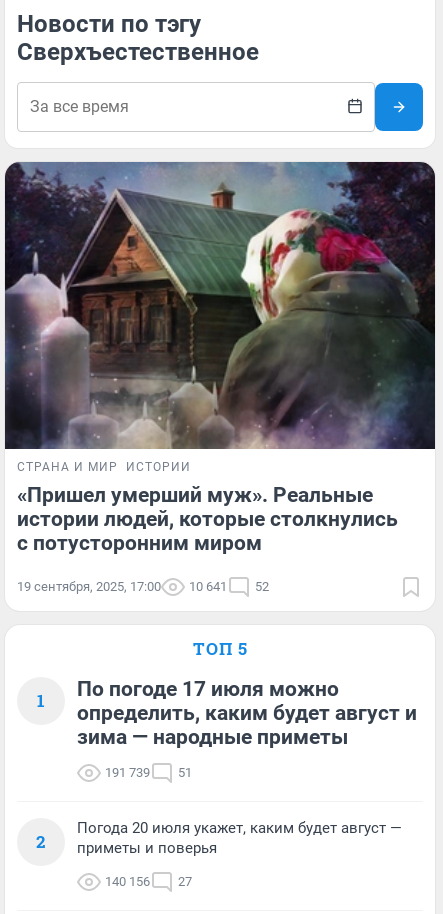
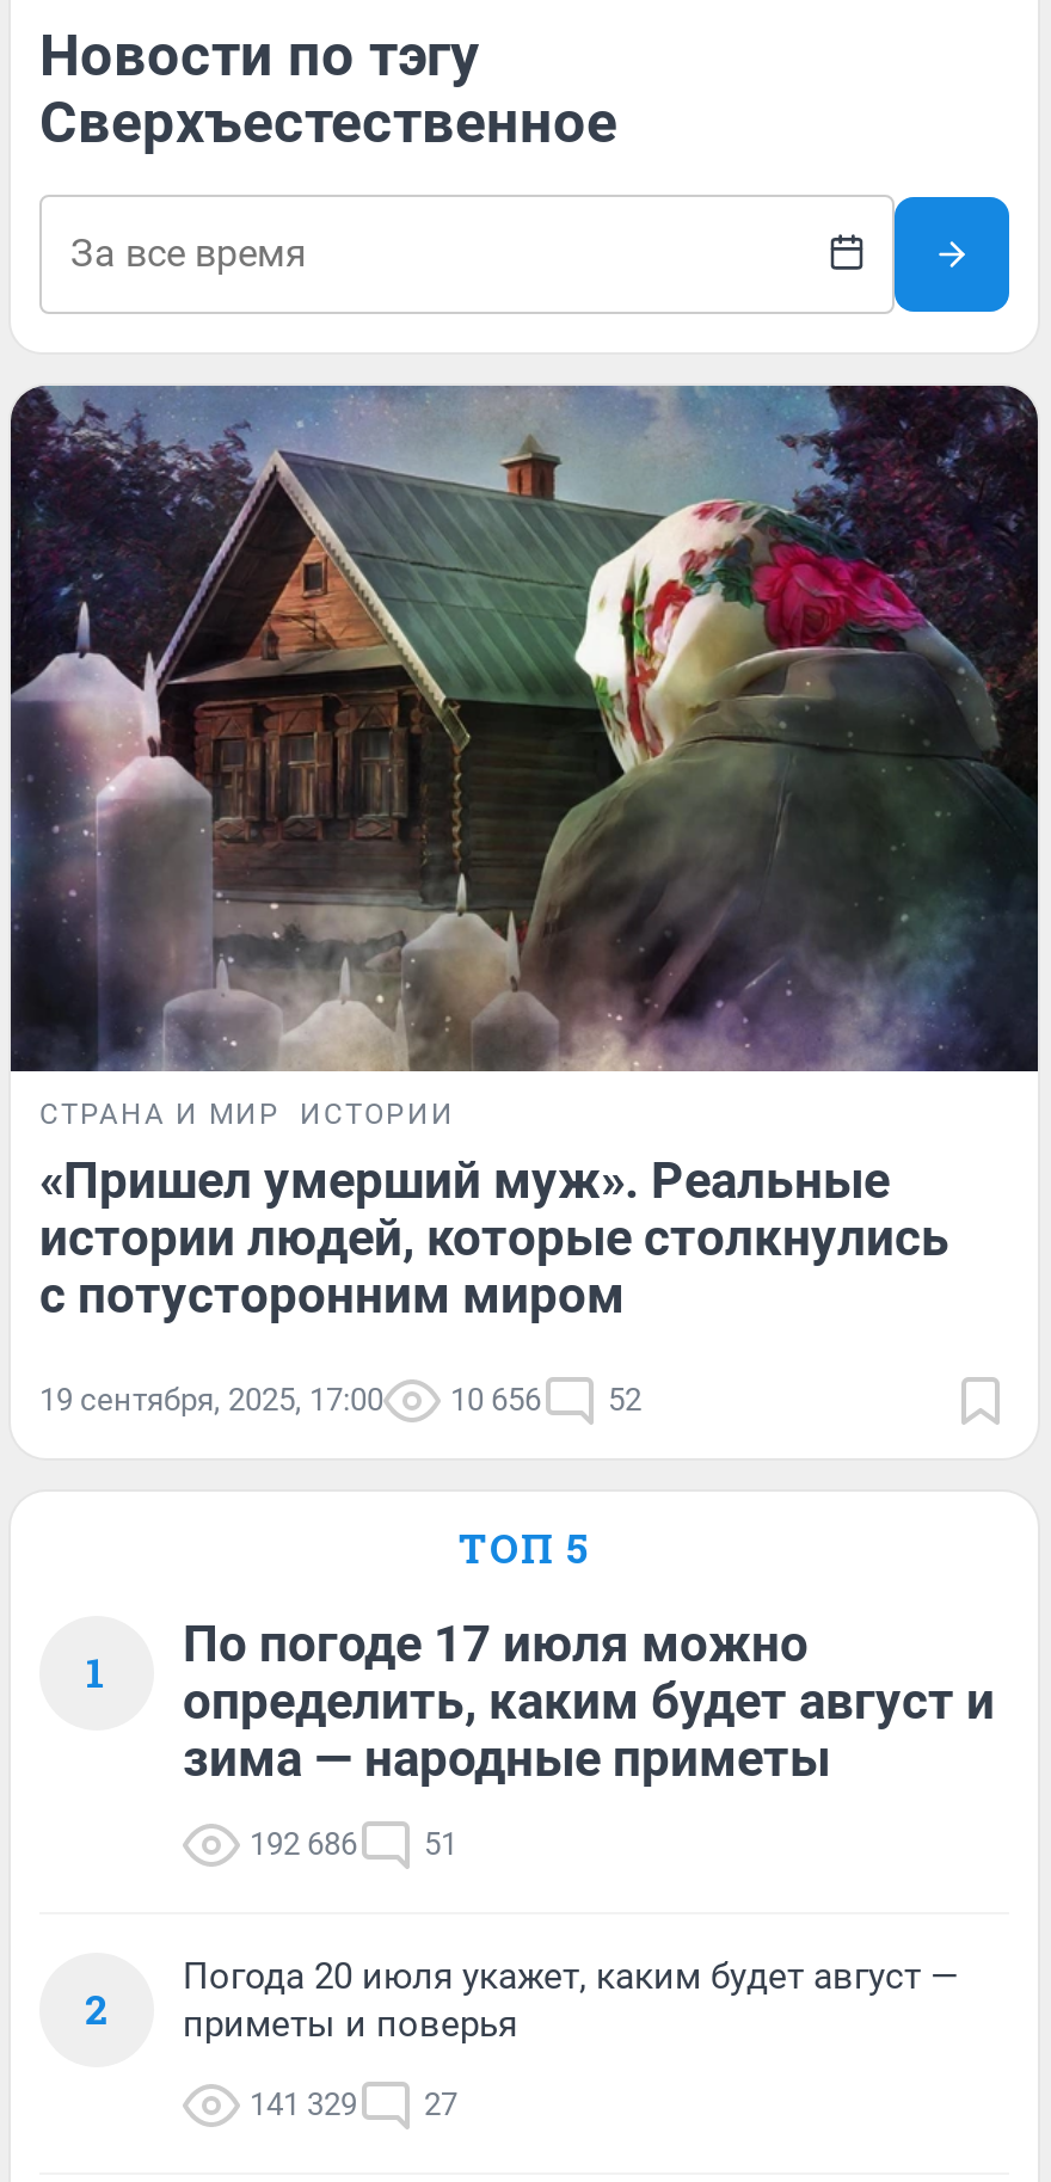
- 19 сентября, 2025, 17:00 10 641 52
+ 19 сентября, 2025, 17:00 10 656 52

- 191 739 51
+ 192 686 51

- 140 156 27
+ 141 329 27
